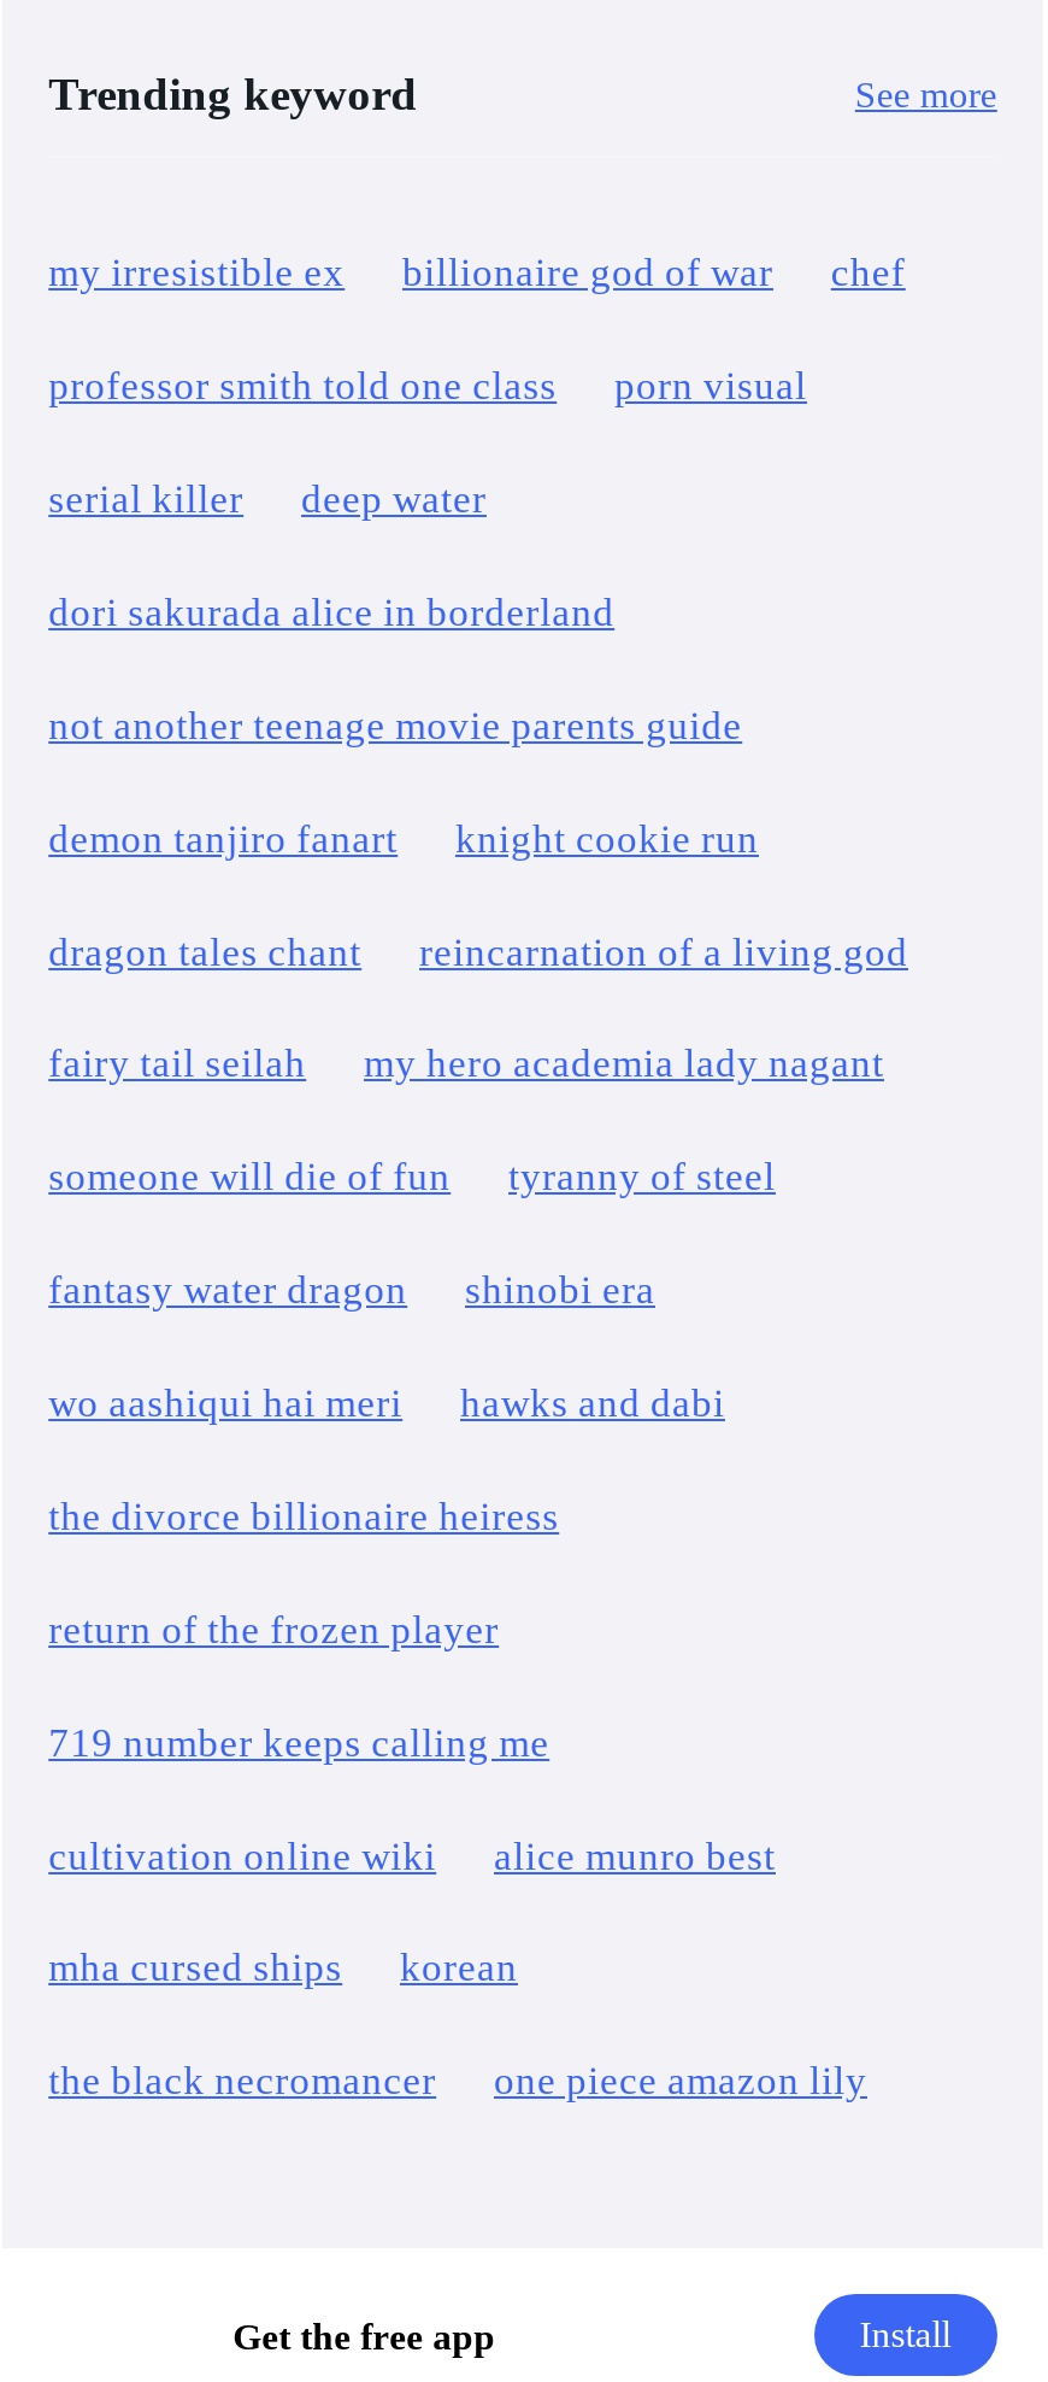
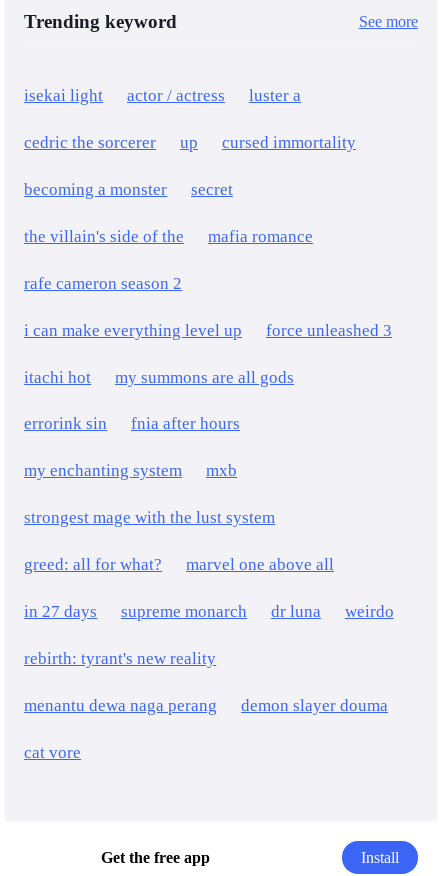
- my irresistible ex
- billionaire god of war
- chef
- professor smith told one class
- porn visual
- serial killer
- deep water
- dori sakurada alice in borderland
- not another teenage movie parents guide
- demon tanjiro fanart
- knight cookie run
- dragon tales chant
- reincarnation of a living god
- fairy tail seilah
- my hero academia lady nagant
- someone will die of fun
- tyranny of steel
- fantasy water dragon
- shinobi era
- wo aashiqui hai meri
- hawks and dabi
- the divorce billionaire heiress
- return of the frozen player
- 719 number keeps calling me
- cultivation online wiki
- alice munro best
- mha cursed ships
- korean
- the black necromancer
- one piece amazon lily
+ isekai light
+ actor / actress
+ luster a
+ cedric the sorcerer
+ up
+ cursed immortality
+ becoming a monster
+ secret
+ the villain's side of the
+ mafia romance
+ rafe cameron season 2
+ i can make everything level up
+ force unleashed 3
+ itachi hot
+ my summons are all gods
+ errorink sin
+ fnia after hours
+ my enchanting system
+ mxb
+ strongest mage with the lust system
+ greed: all for what?
+ marvel one above all
+ in 27 days
+ supreme monarch
+ dr luna
+ weirdo
+ rebirth: tyrant's new reality
+ menantu dewa naga perang
+ demon slayer douma
+ cat vore
